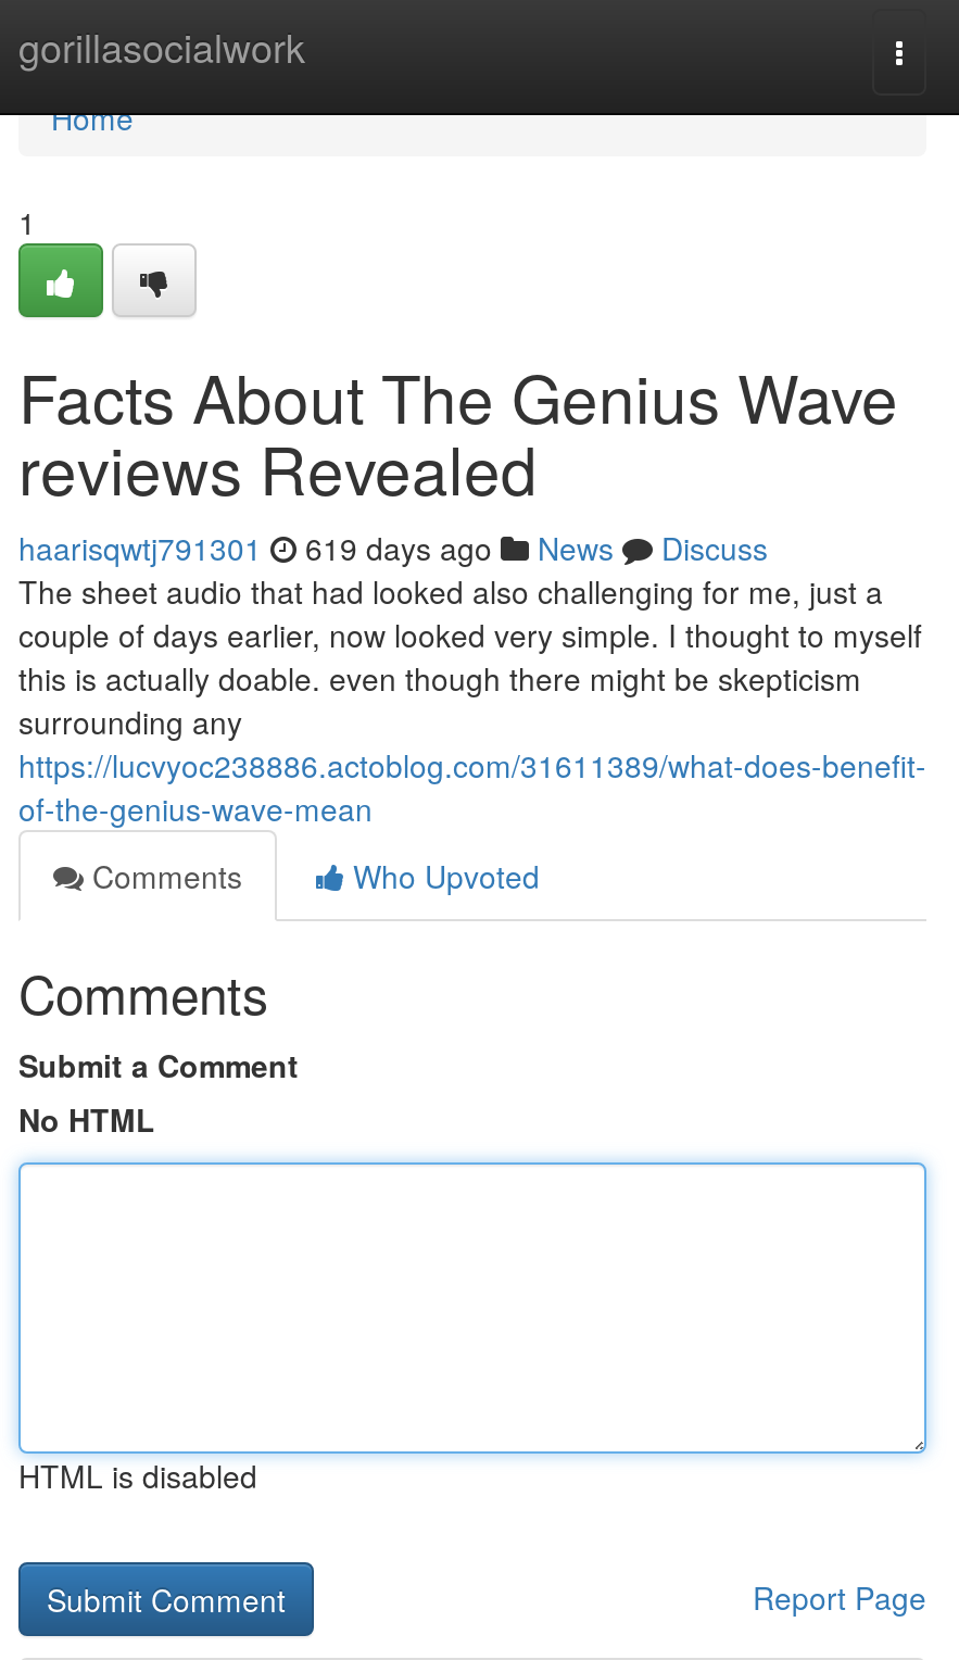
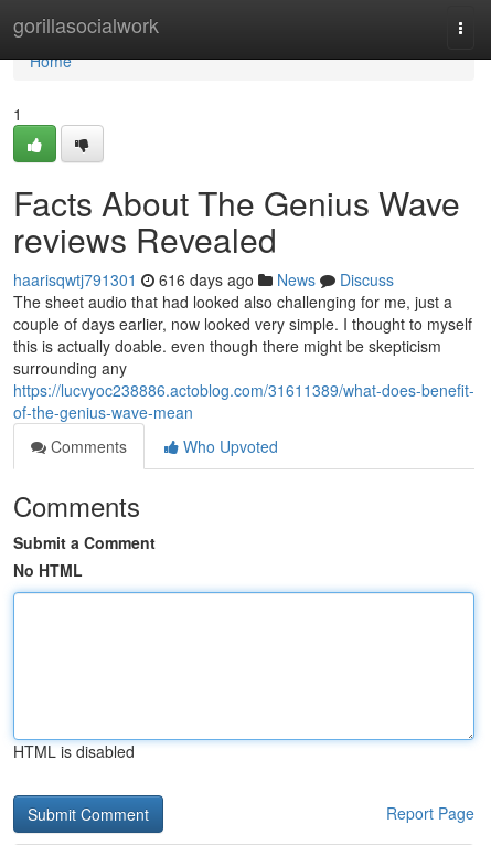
- haarisqwtj791301 619 days ago News Discuss
+ haarisqwtj791301 616 days ago News Discuss
